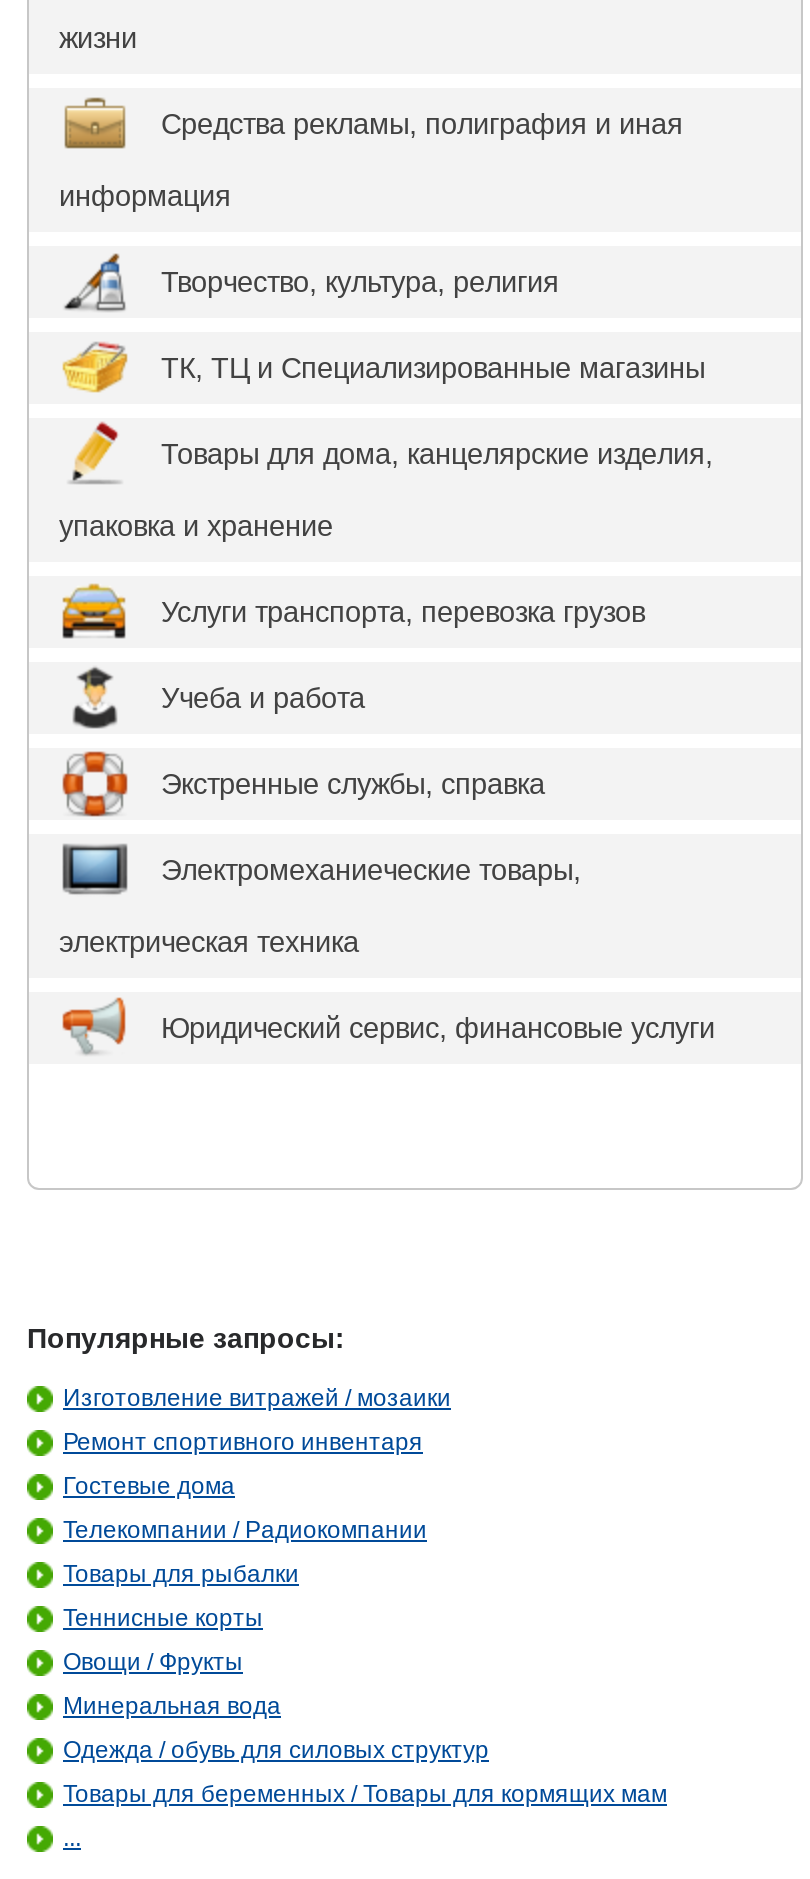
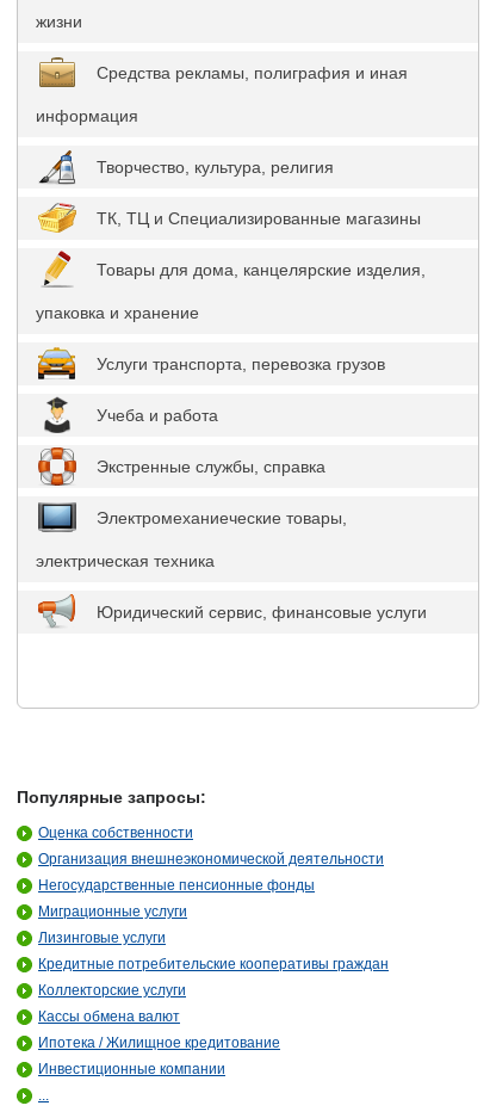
- Изготовление витражей / мозаики
+ Оценка собственности

- Ремонт спортивного инвентаря
+ Организация внешнеэкономической деятельности

- Гостевые дома
+ Негосударственные пенсионные фонды

- Телекомпании / Радиокомпании
+ Миграционные услуги

- Товары для рыбалки
+ Лизинговые услуги

- Теннисные корты
+ Кредитные потребительские кооперативы граждан

- Овощи / Фрукты
+ Коллекторские услуги

- Минеральная вода
+ Кассы обмена валют

- Одежда / обувь для силовых структур
+ Ипотека / Жилищное кредитование

- Товары для беременных / Товары для кормящих мам
+ Инвестиционные компании
